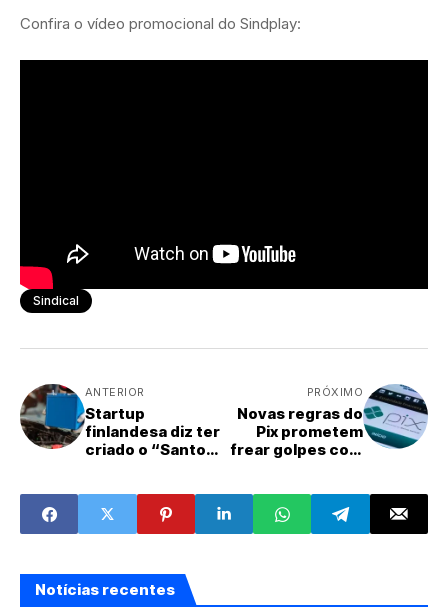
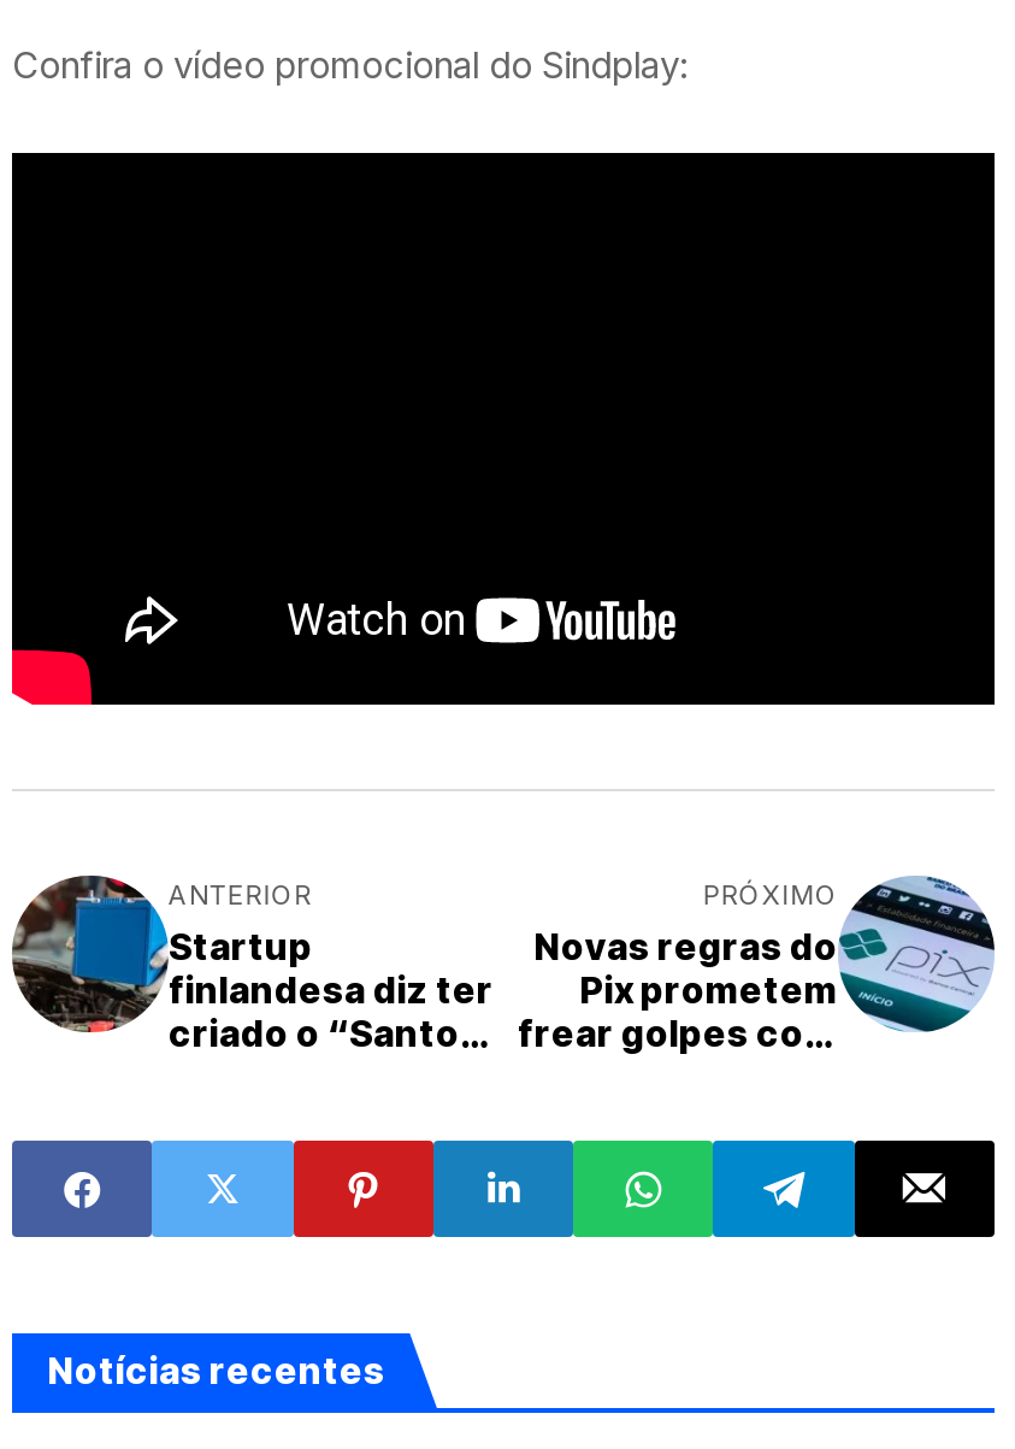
- Sindical
